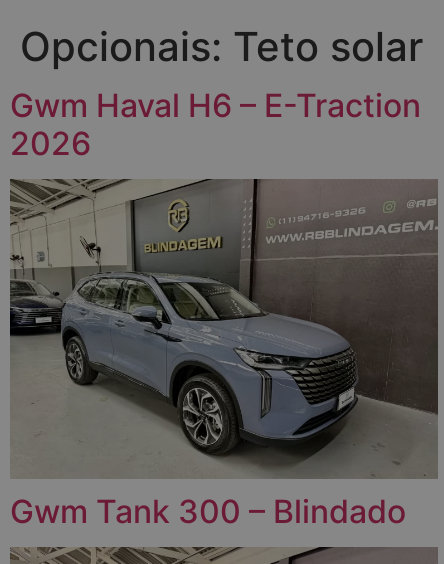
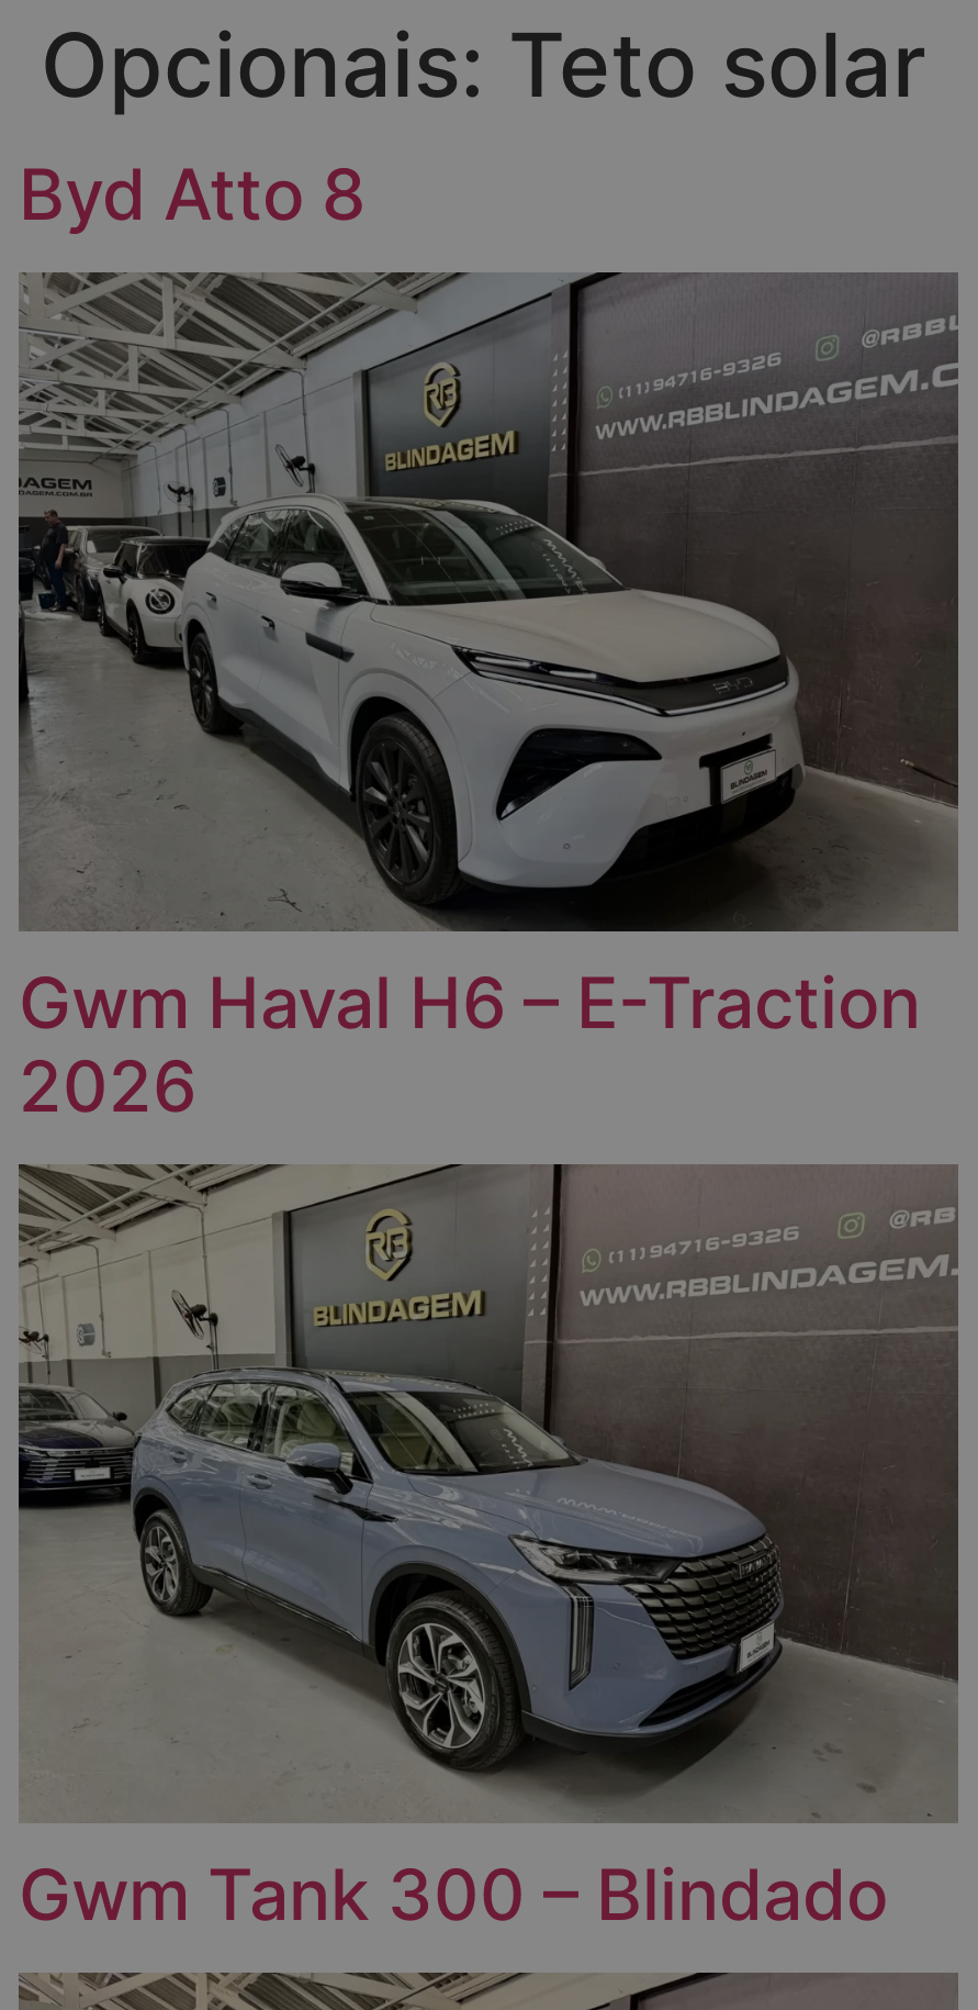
+ [image]

+ Byd Atto 8
